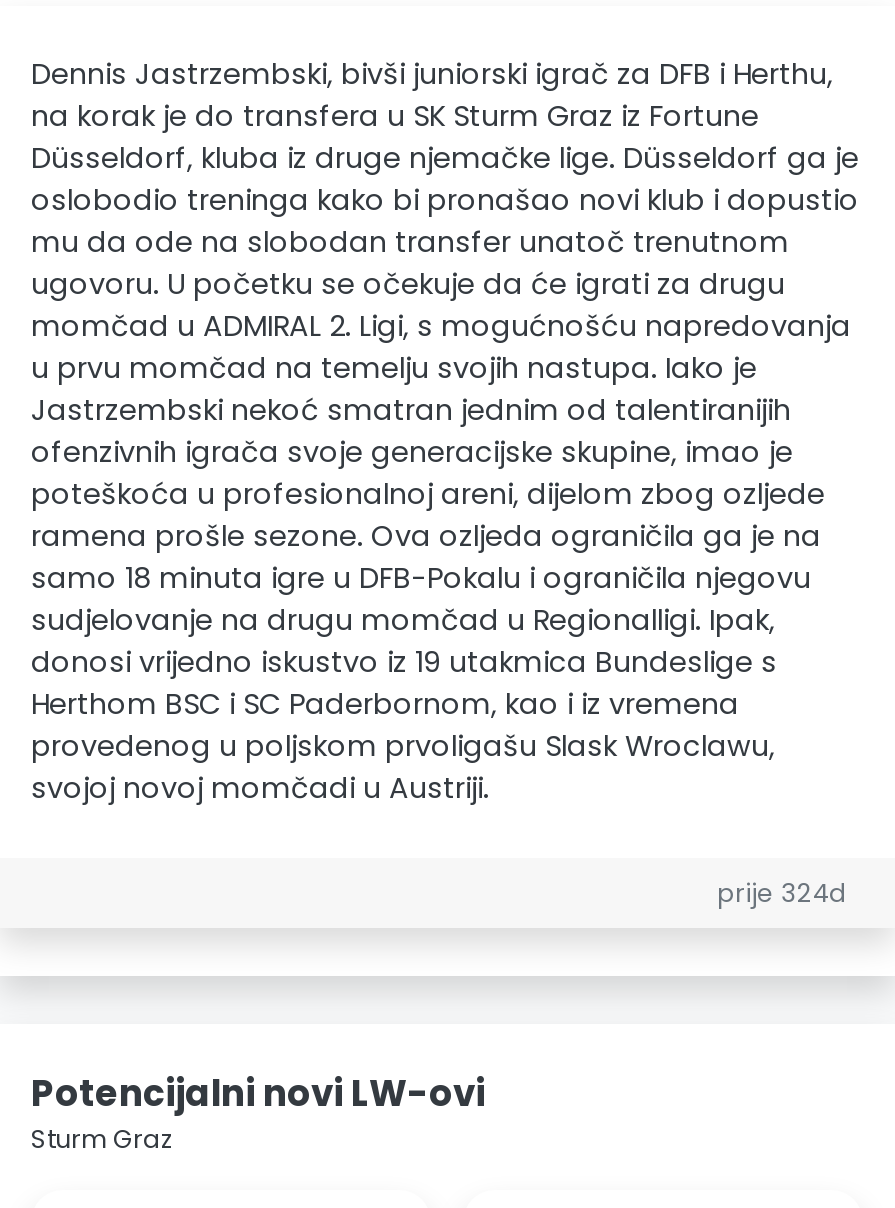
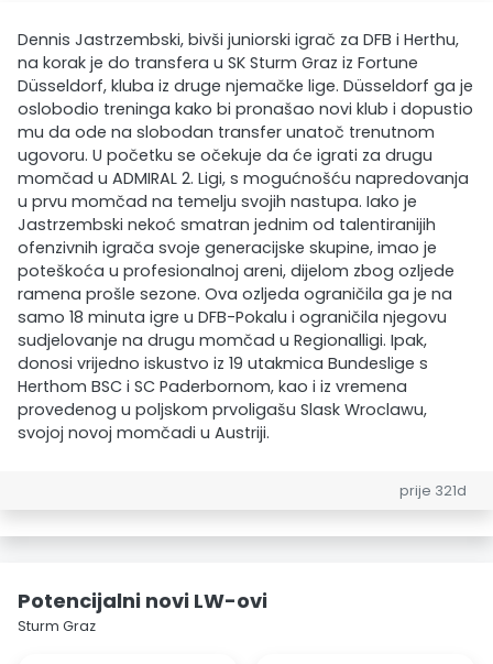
- prije 324d
+ prije 321d
